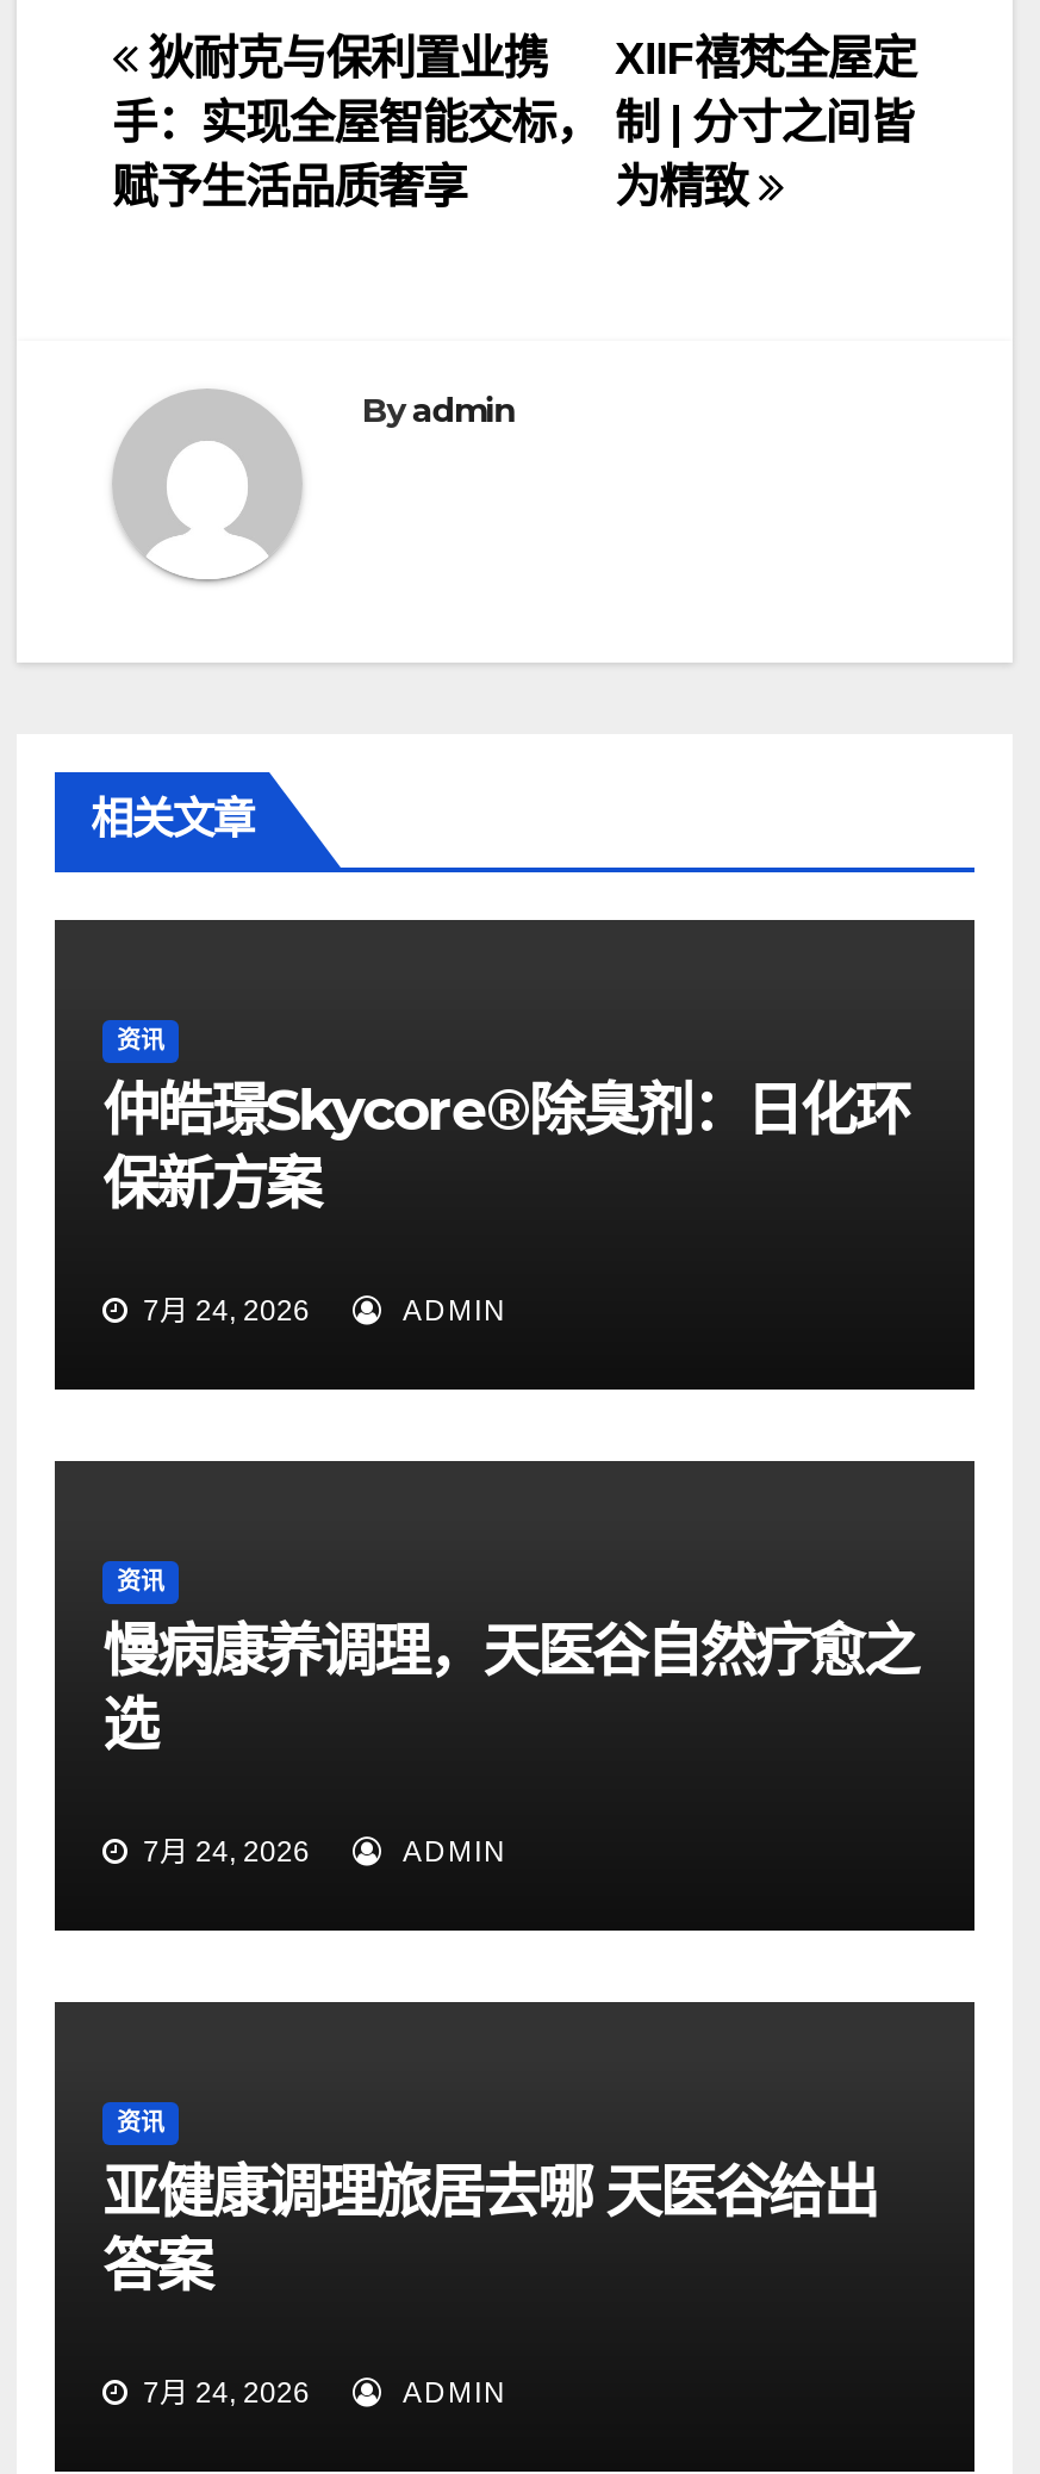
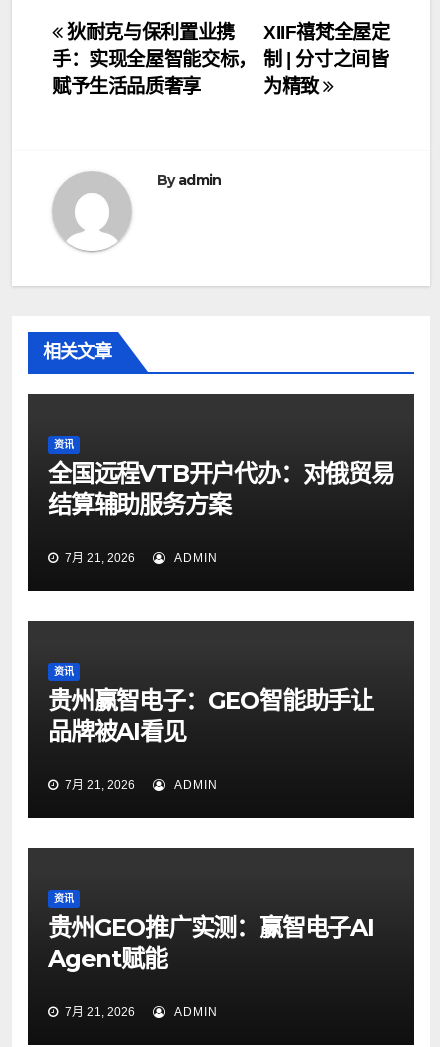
- 仲皓璟Skycore®除臭剂：日化环
- 保新方案
+ 全国远程VTB开户代办：对俄贸易
+ 结算辅助服务方案

- 7月 24, 2026
+ 7月 21, 2026

- 慢病康养调理，天医谷自然疗愈之
- 选
+ 贵州赢智电子：GEO智能助手让
+ 品牌被AI看见

- 7月 24, 2026
+ 7月 21, 2026

- 亚健康调理旅居去哪 天医谷给出
- 答案
+ 贵州GEO推广实测：赢智电子AI
+ Agent赋能

- 7月 24, 2026
+ 7月 21, 2026
